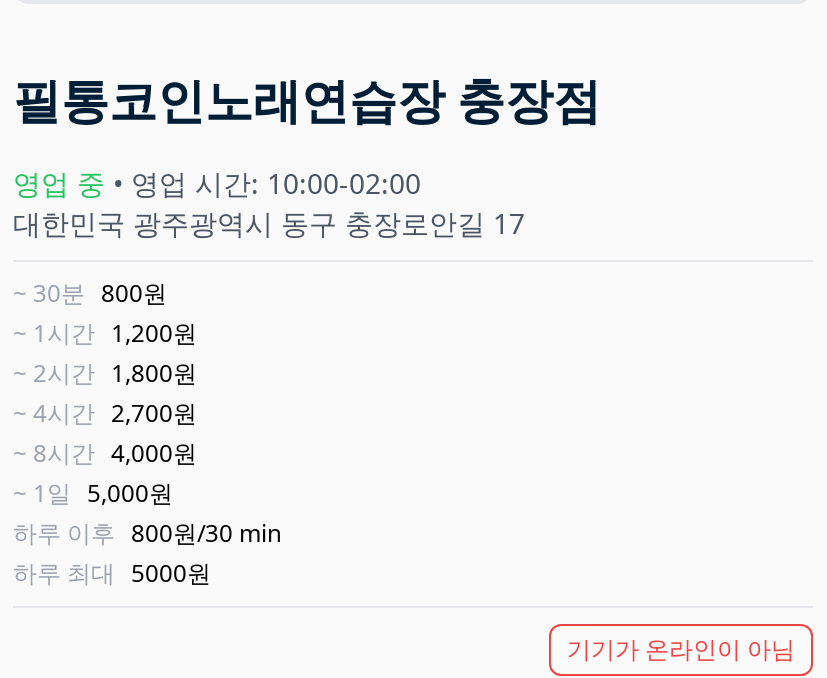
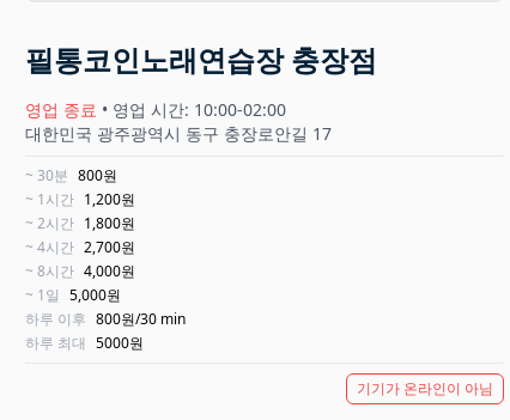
- 영업 중 • 영업 시간: 10:00-02:00
+ 영업 종료 • 영업 시간: 10:00-02:00
